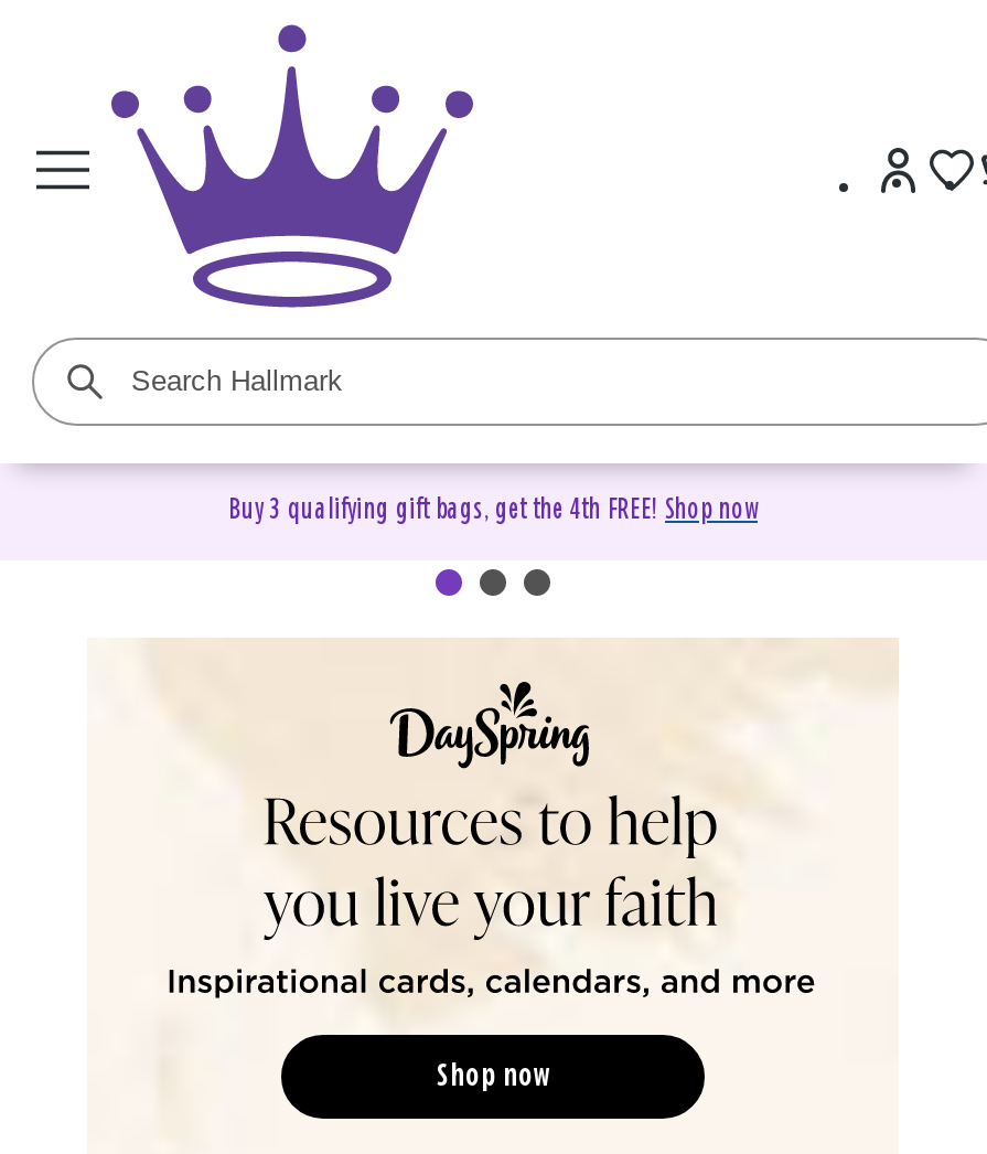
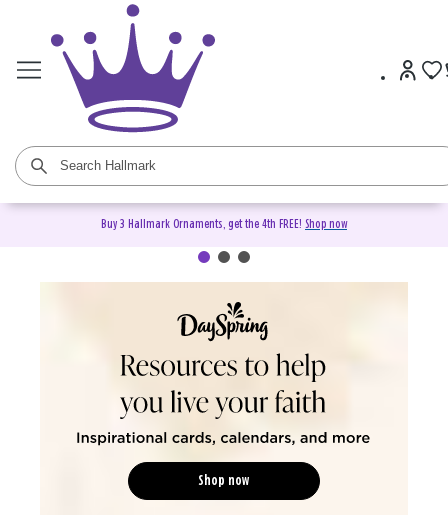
- Buy 3 qualifying gift bags, get the 4th FREE! Shop now
+ Buy 3 Hallmark Ornaments, get the 4th FREE! Shop now
